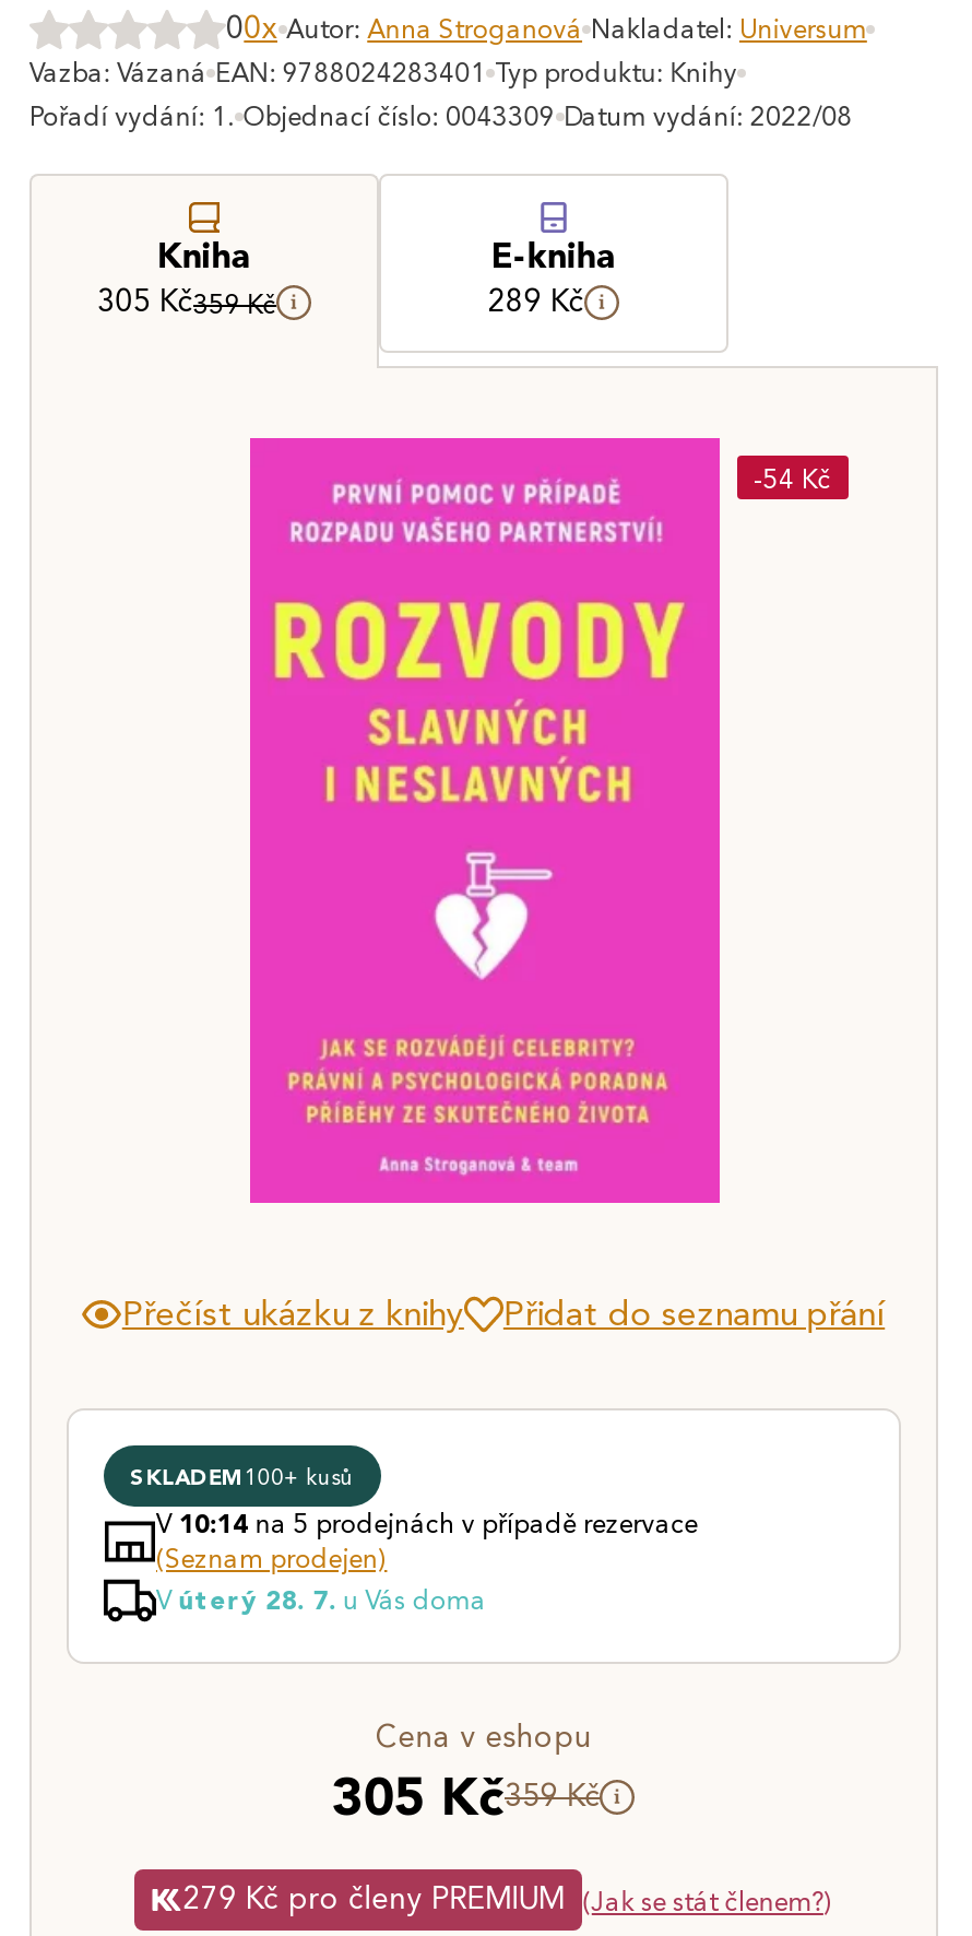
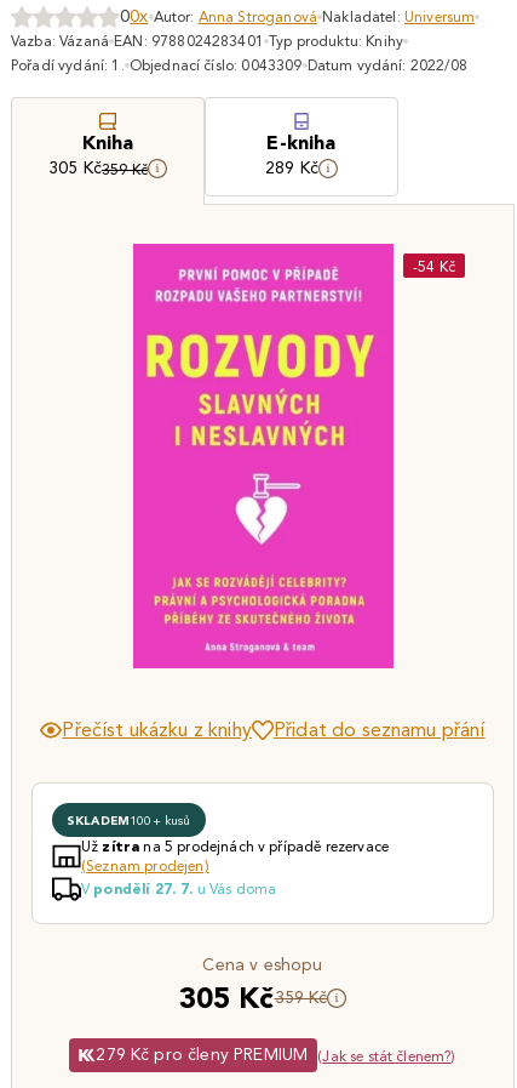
- V10:14na 5 prodejnách v případě rezervace
+ Užzítrana 5 prodejnách v případě rezervace

- V úterý 28. 7. u Vás doma
+ V pondělí 27. 7. u Vás doma
